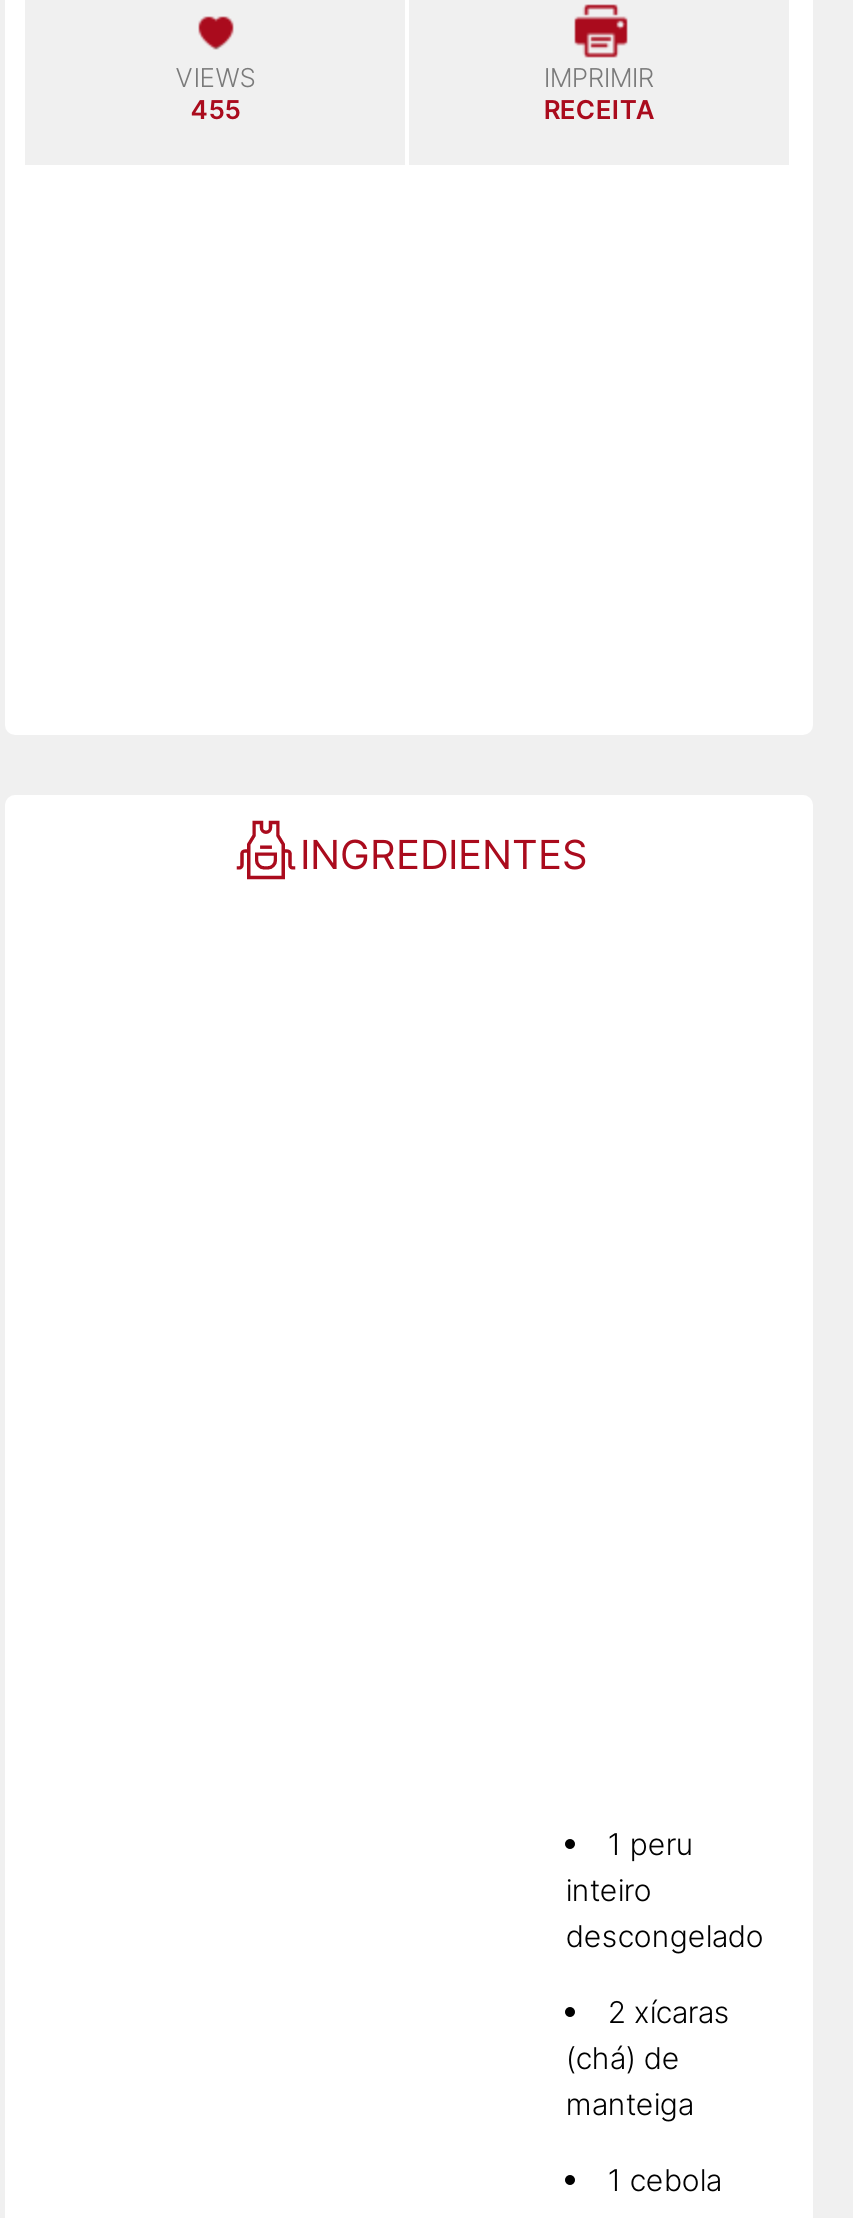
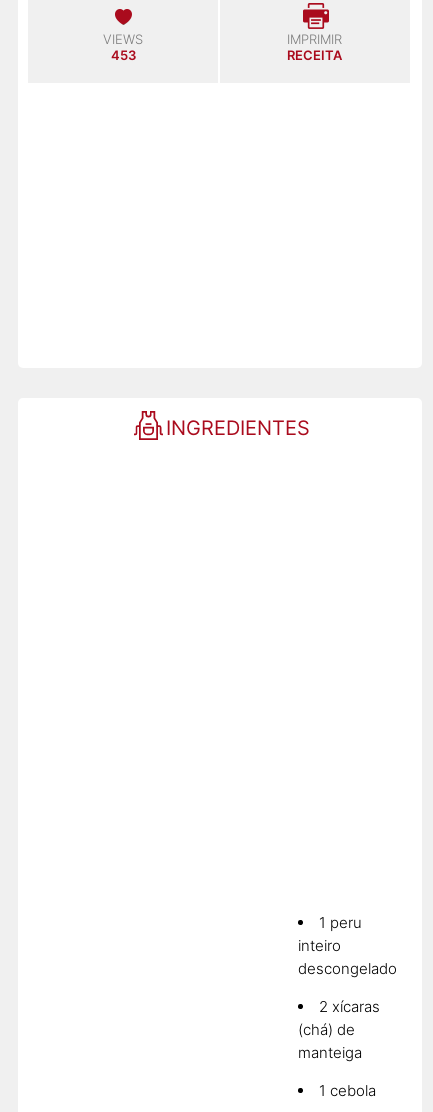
- 455
+ 453
